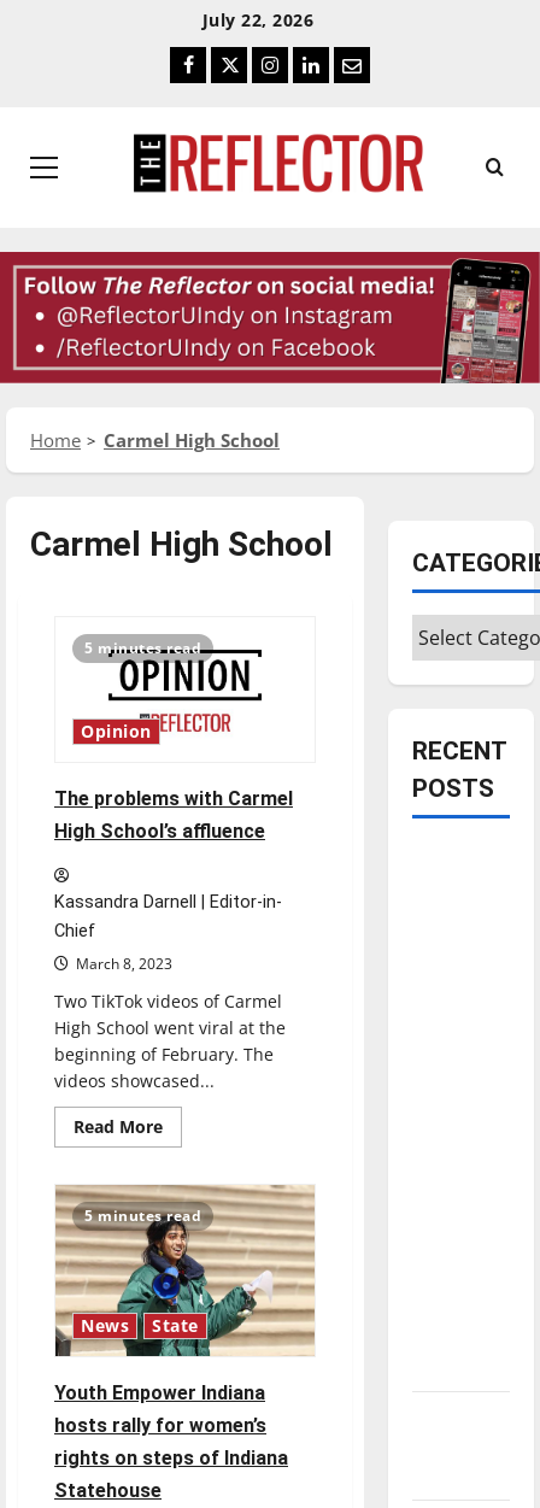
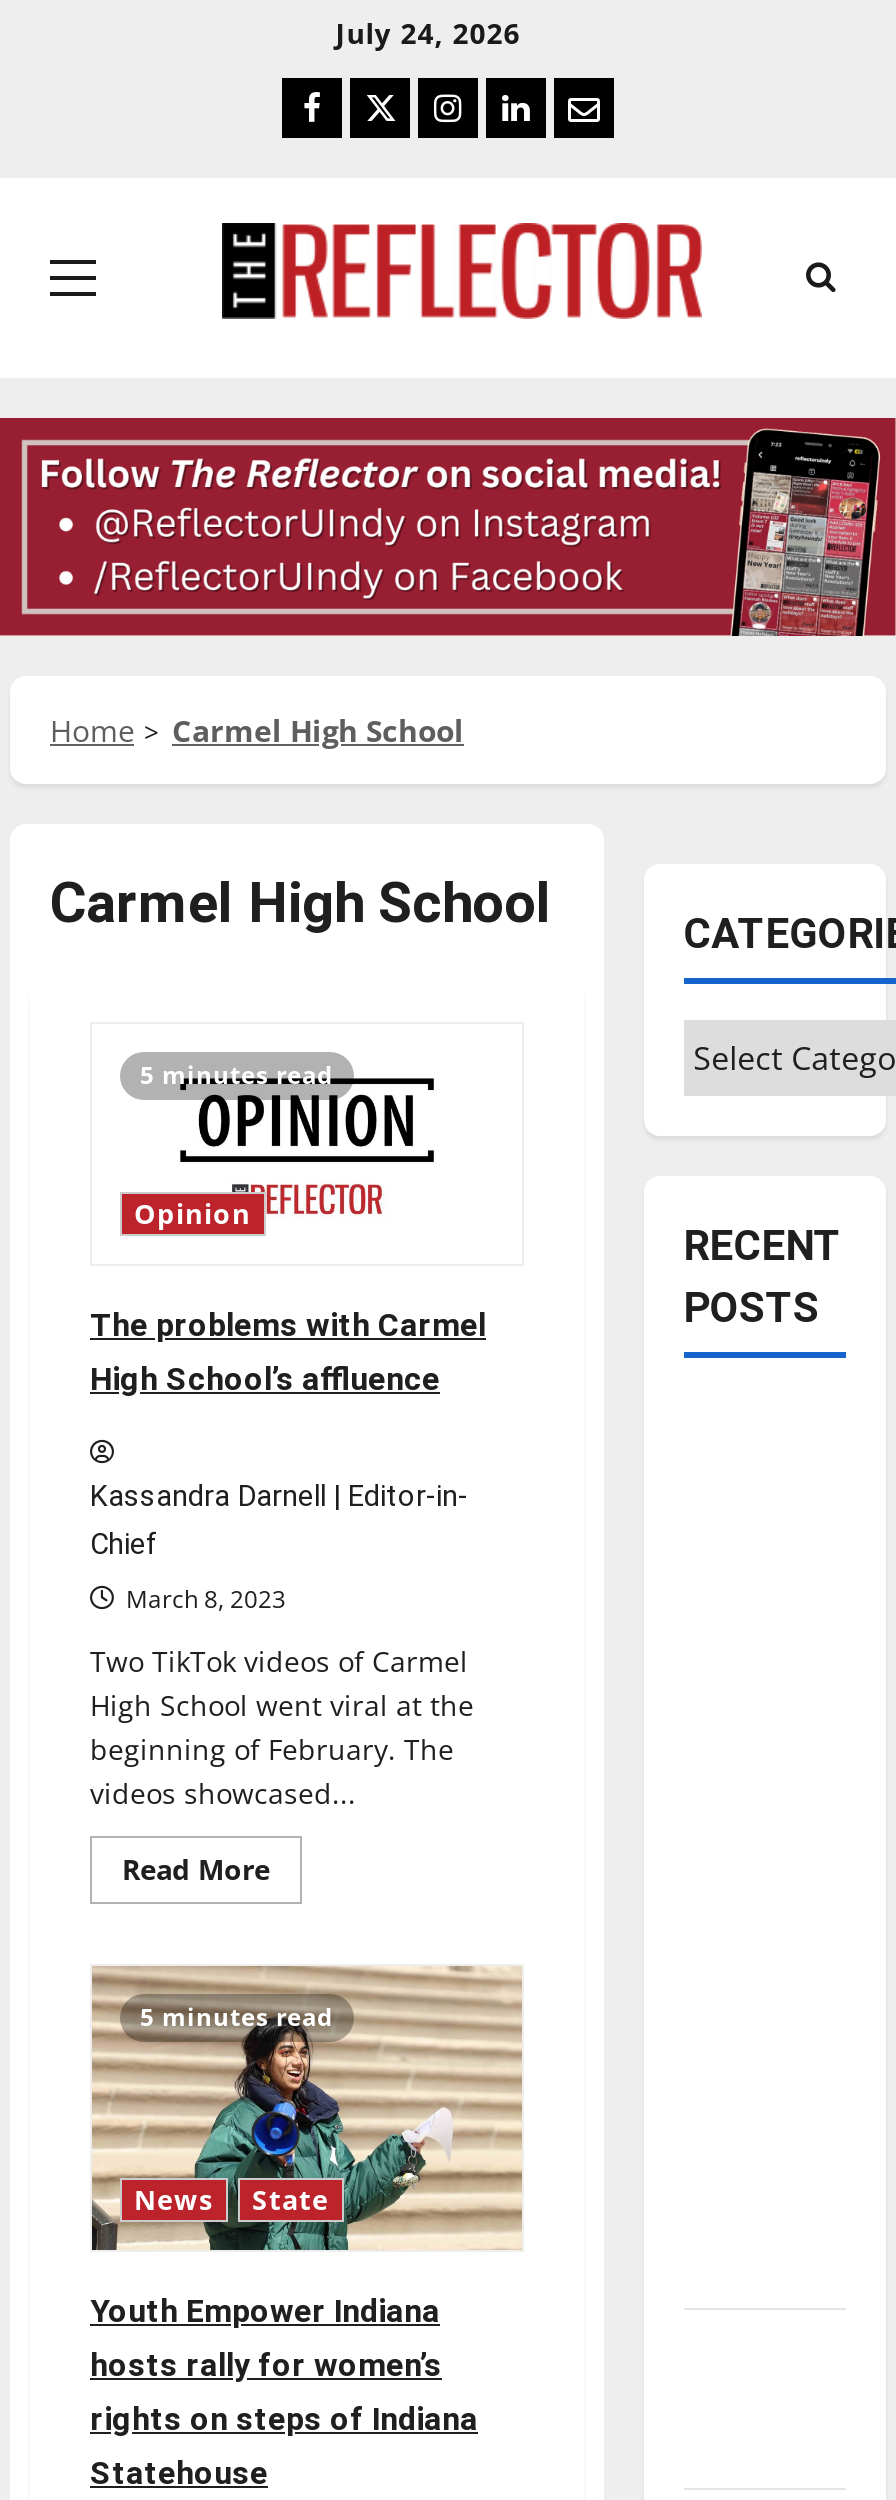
- July 22, 2026
+ July 24, 2026
